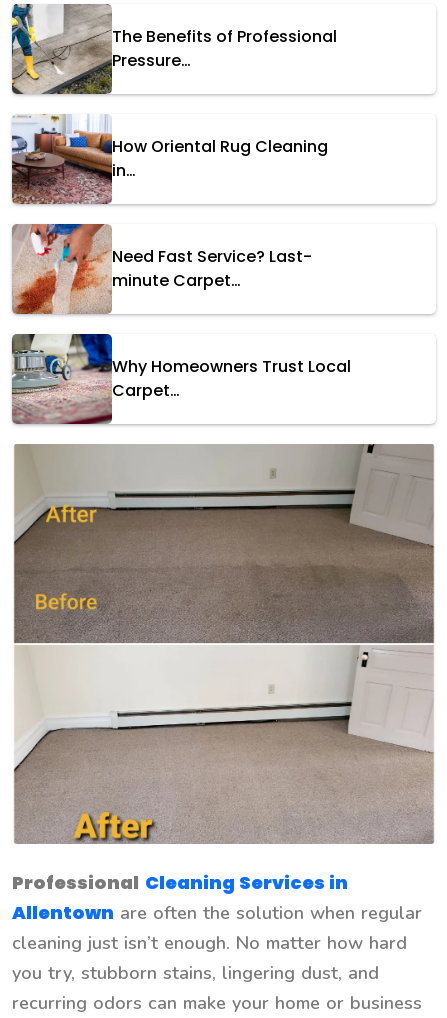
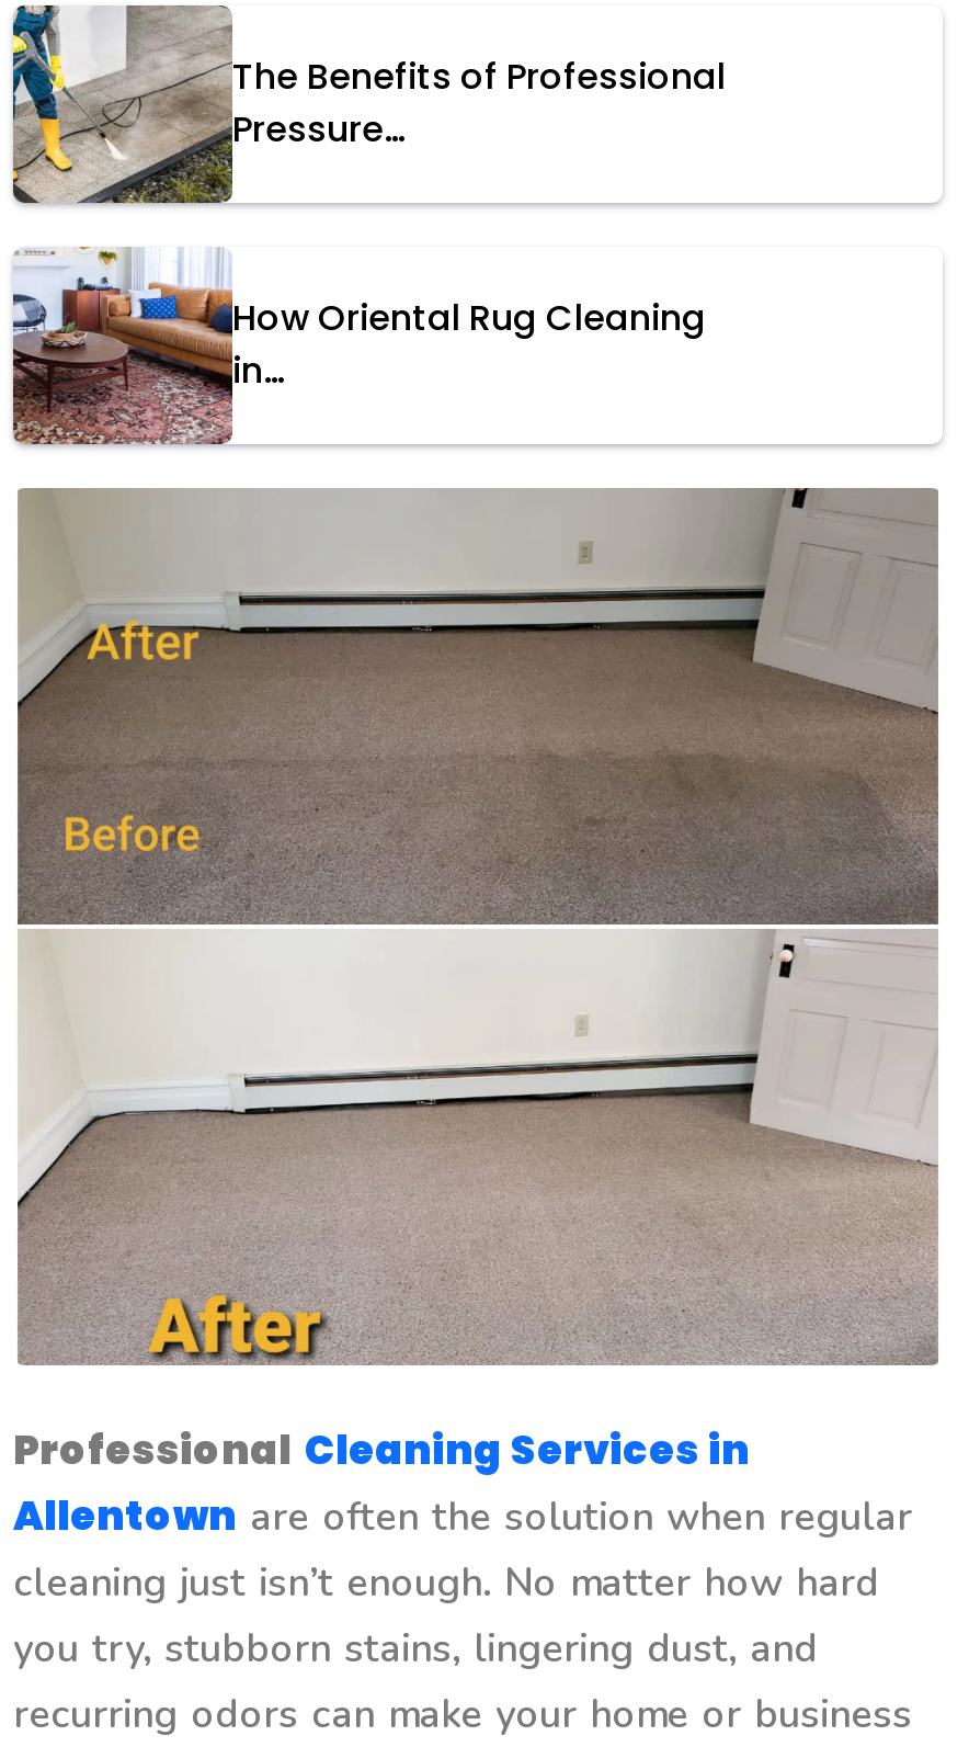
- [image]
- Need Fast Service? Last-
- minute Carpet…

- [image]
- Why Homeowners Trust Local
- Carpet…
